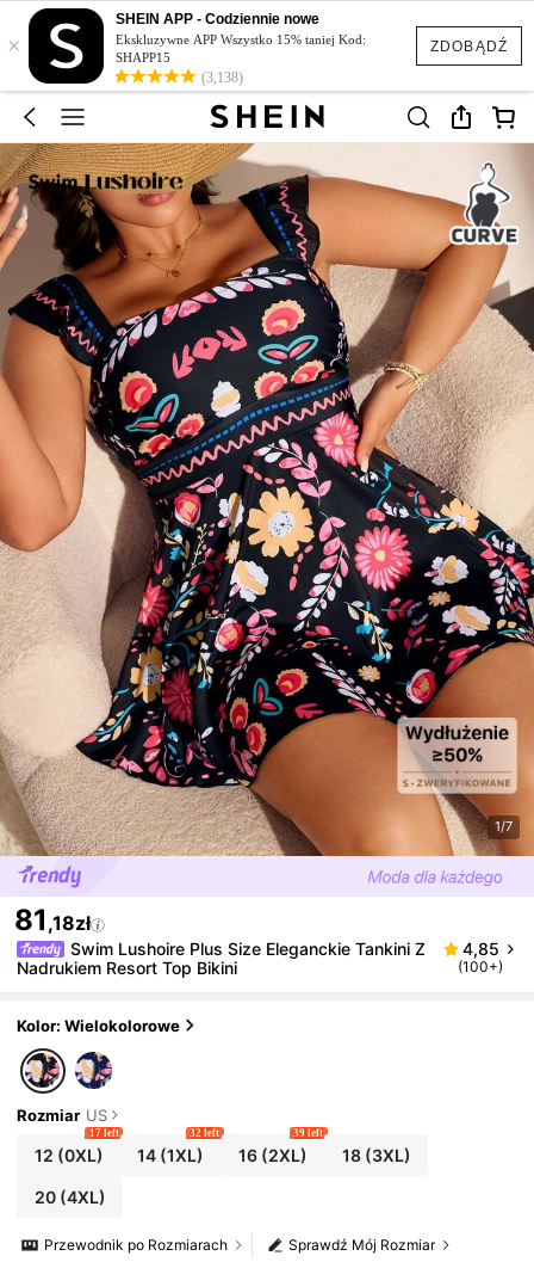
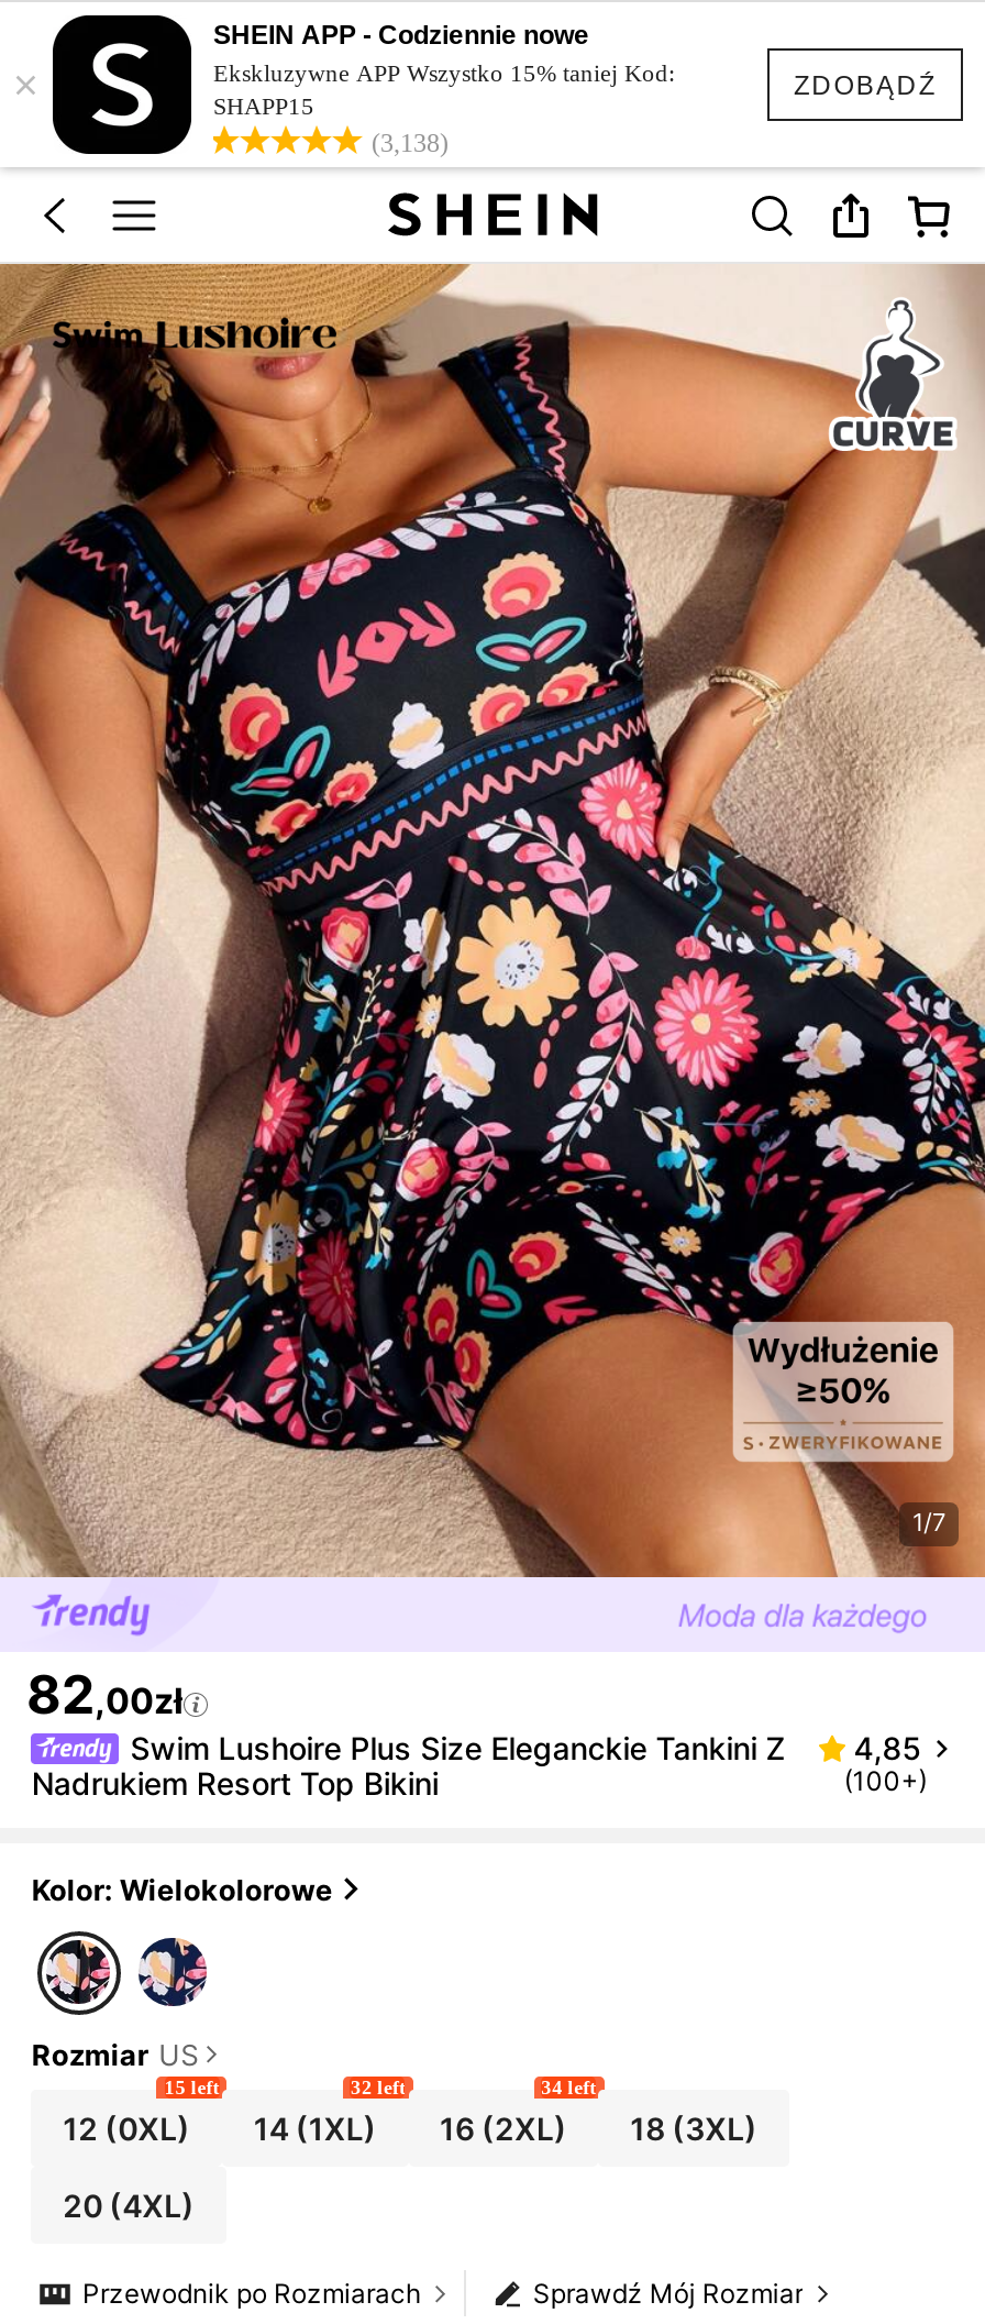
- 81,18zł
+ 82,00zł

- 17 left
+ 15 left

- 39 left
+ 34 left
